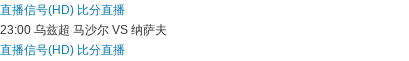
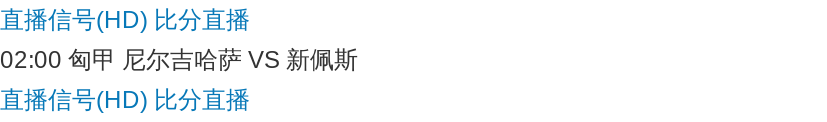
- 23:00 乌兹超马沙尔 VS 纳萨夫
+ 02:00 匈甲尼尔吉哈萨 VS 新佩斯
